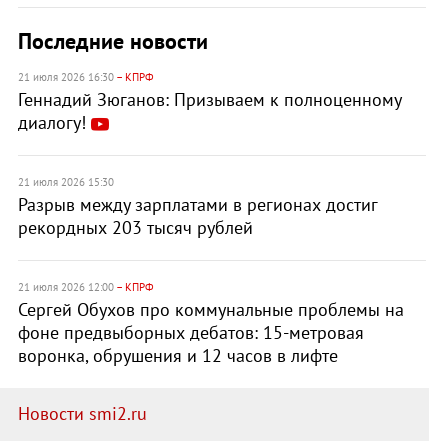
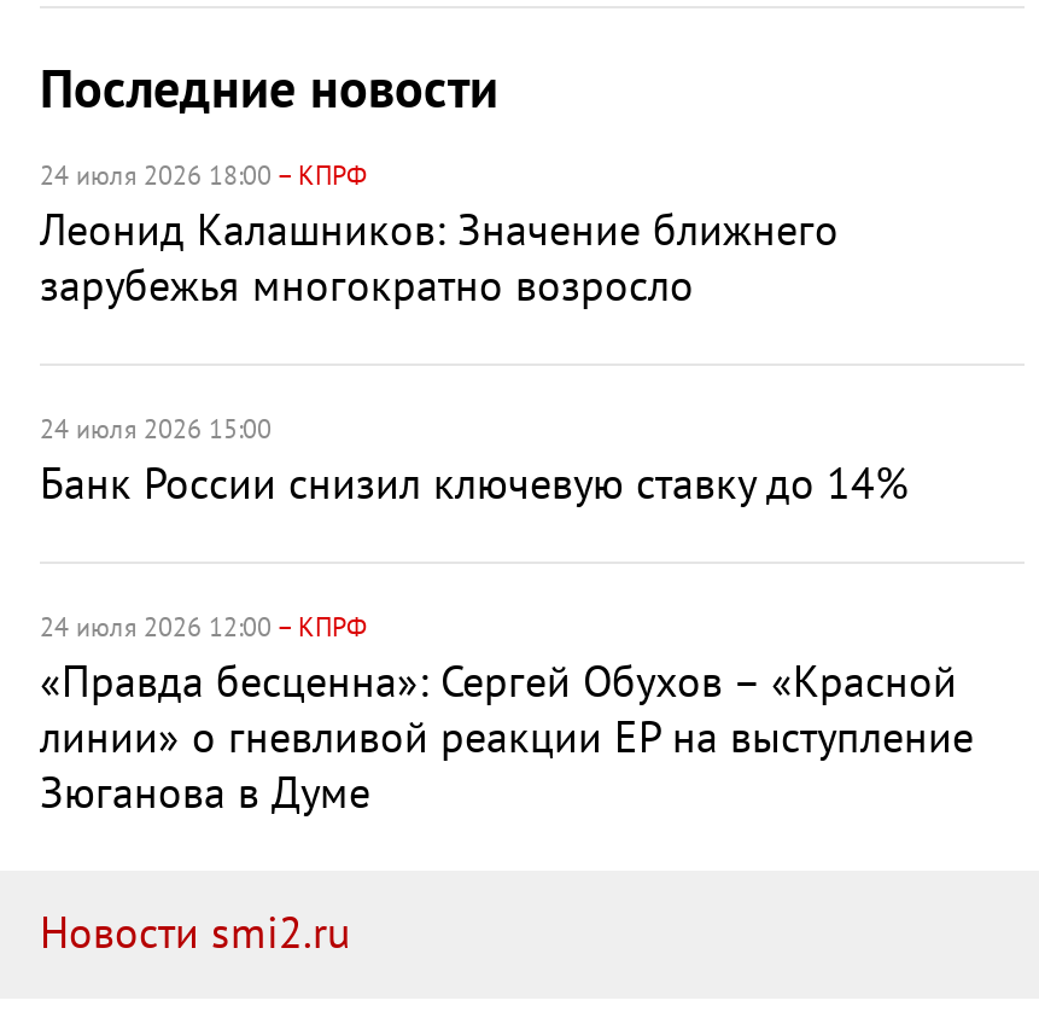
- 21 июля 2026 16:30 – КПРФ
- Геннадий Зюганов: Призываем к полноценному
- диалогу!
+ 24 июля 2026 18:00 – КПРФ
+ Леонид Калашников: Значение ближнего
+ зарубежья многократно возросло

- 21 июля 2026 15:30
- Разрыв между зарплатами в регионах достиг
- рекордных 203 тысяч рублей
+ 24 июля 2026 15:00
+ Банк России снизил ключевую ставку до 14%

- 21 июля 2026 12:00 – КПРФ
- Сергей Обухов про коммунальные проблемы на
- фоне предвыборных дебатов: 15-метровая
- воронка, обрушения и 12 часов в лифте
+ 24 июля 2026 12:00 – КПРФ
+ «Правда бесценна»: Сергей Обухов – «Красной
+ линии» о гневливой реакции ЕР на выступление
+ Зюганова в Думе
